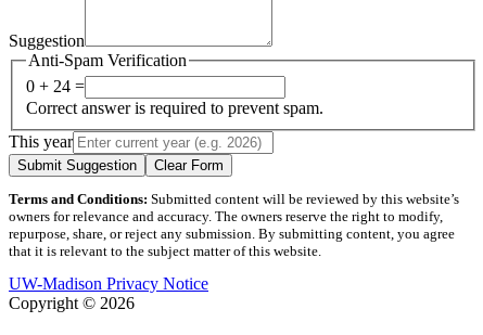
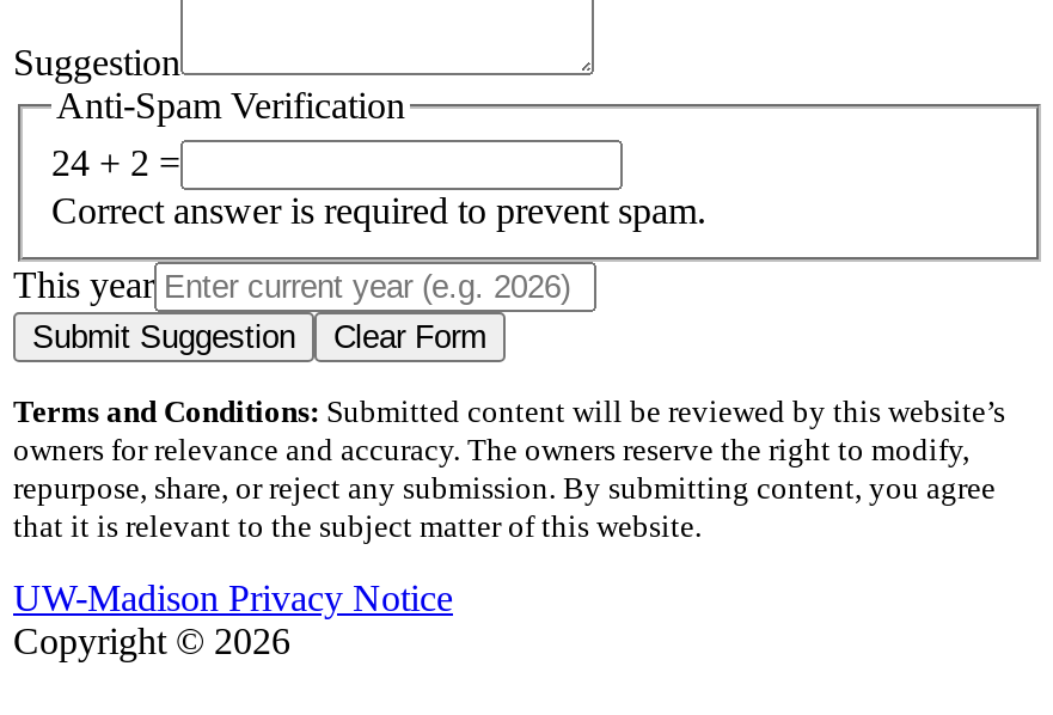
- 0 + 24 =
+ 24 + 2 =
